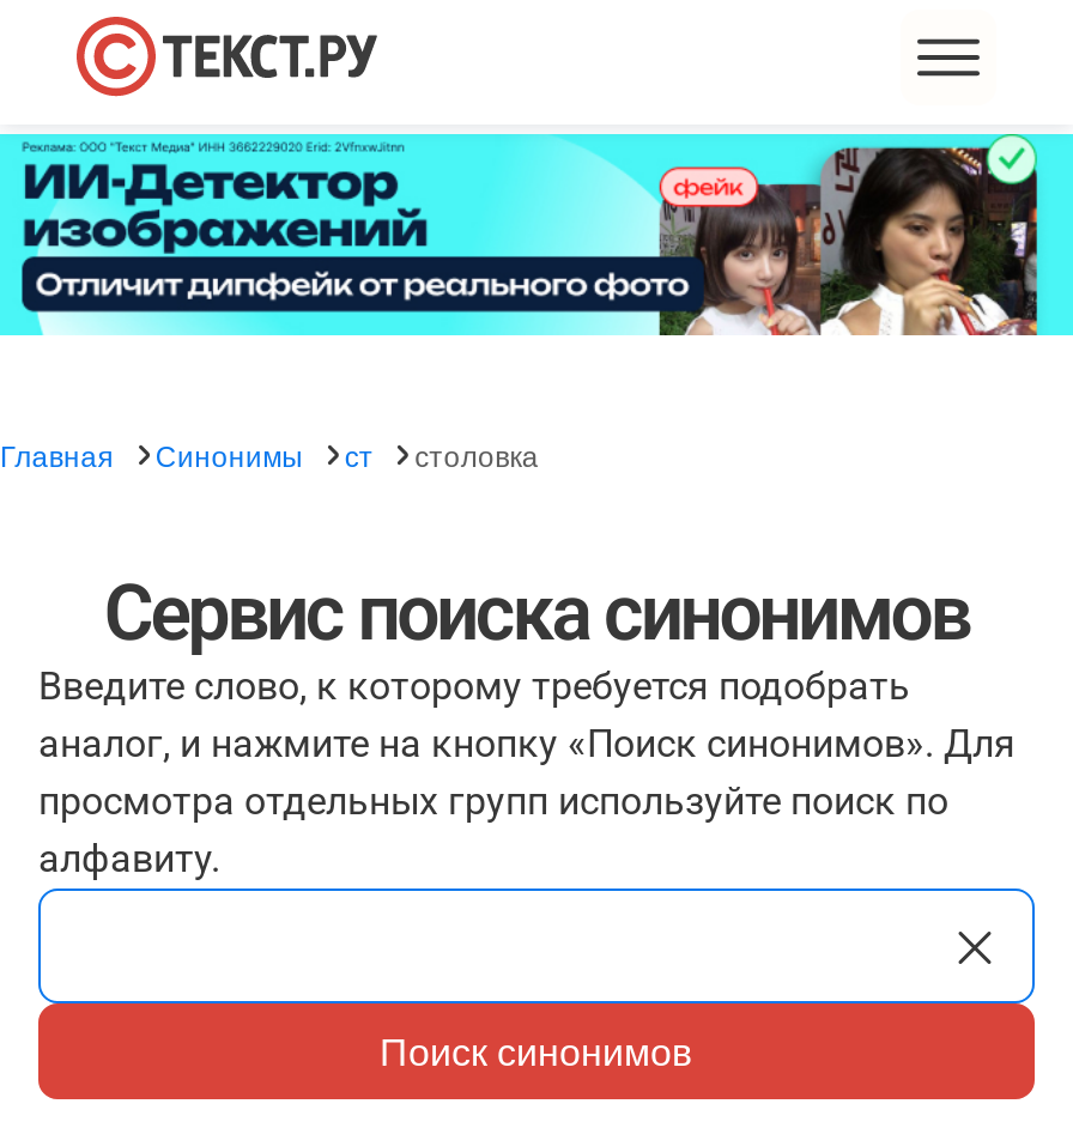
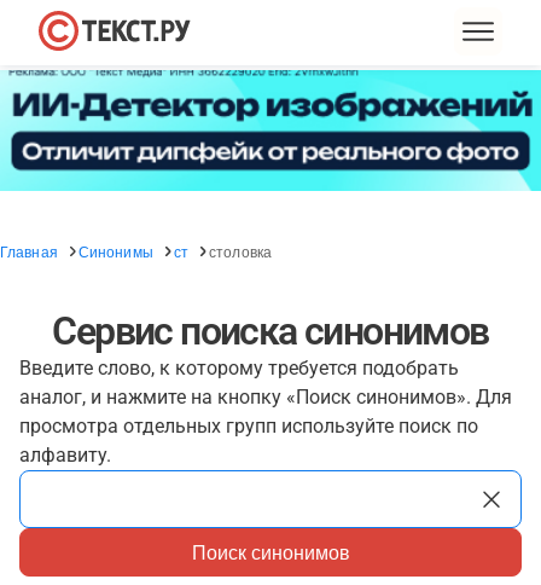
- [image]
+ [image]
